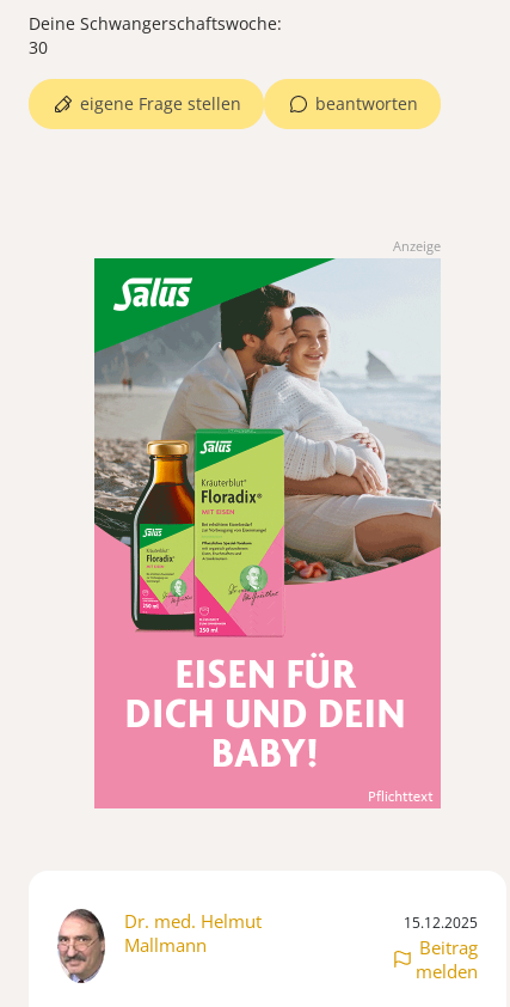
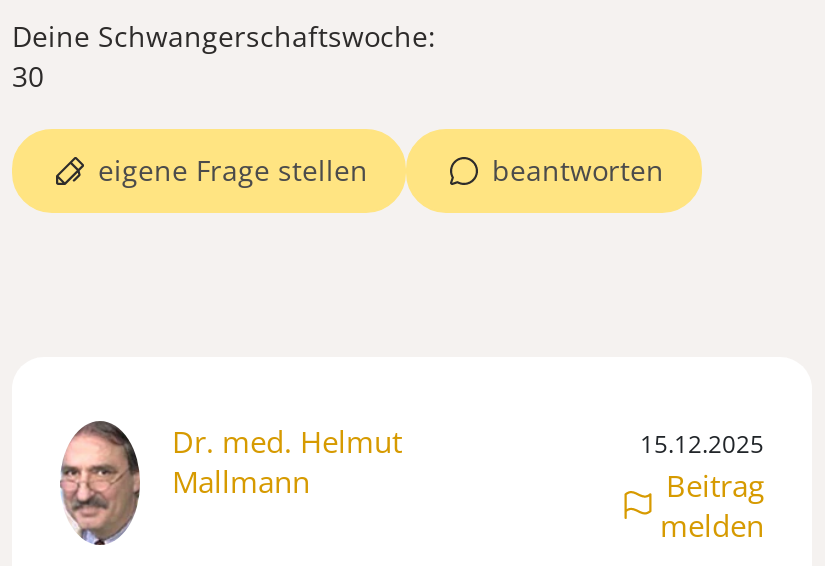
- Anzeige

- [image]
